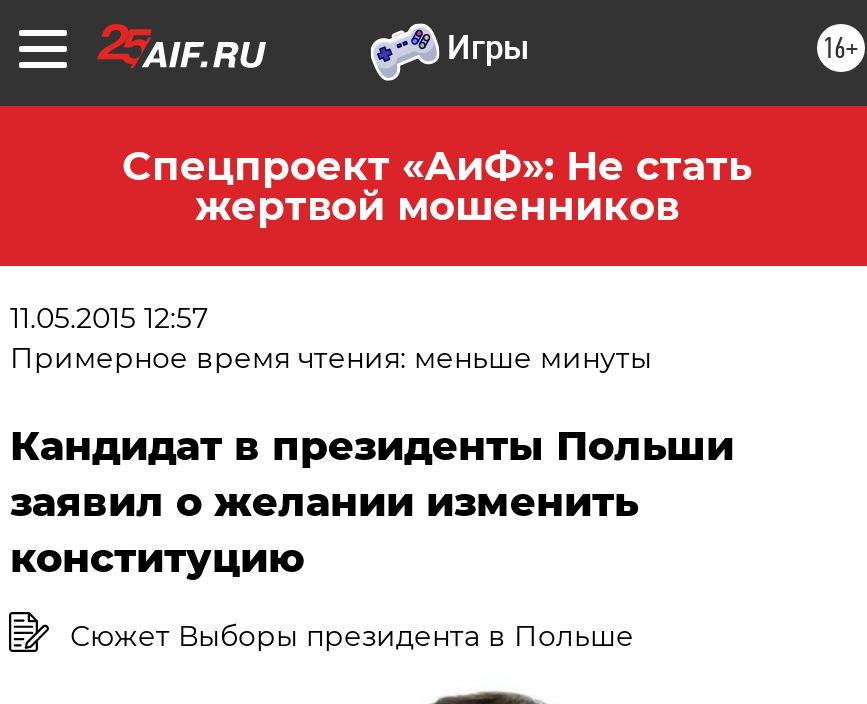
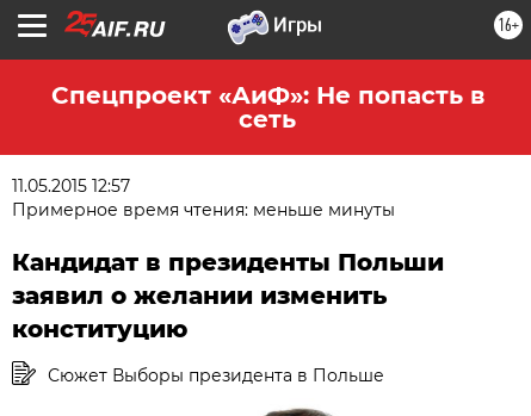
- Спецпроект «АиФ»: Не стать
- жертвой мошенников
+ Спецпроект «АиФ»: Не попасть в
+ сеть
